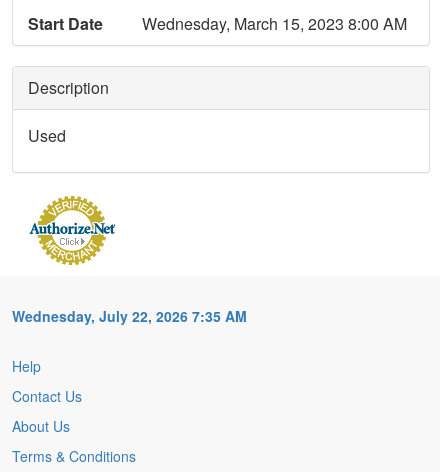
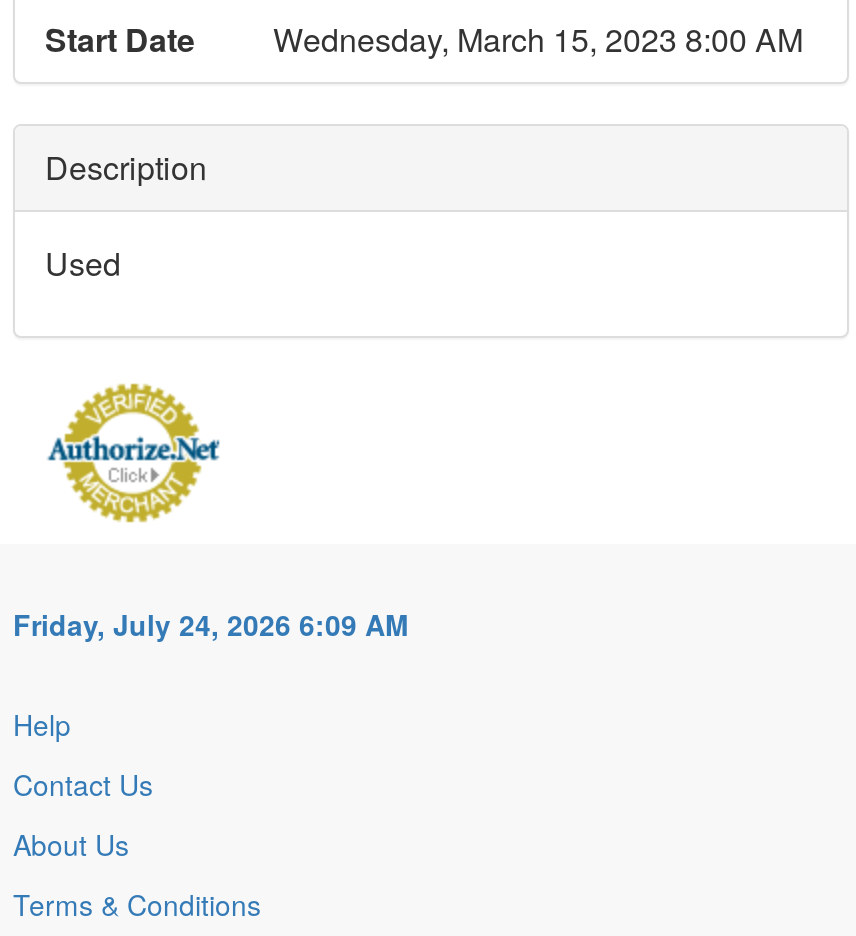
- Wednesday, July 22, 2026 7:35 AM
+ Friday, July 24, 2026 6:09 AM
